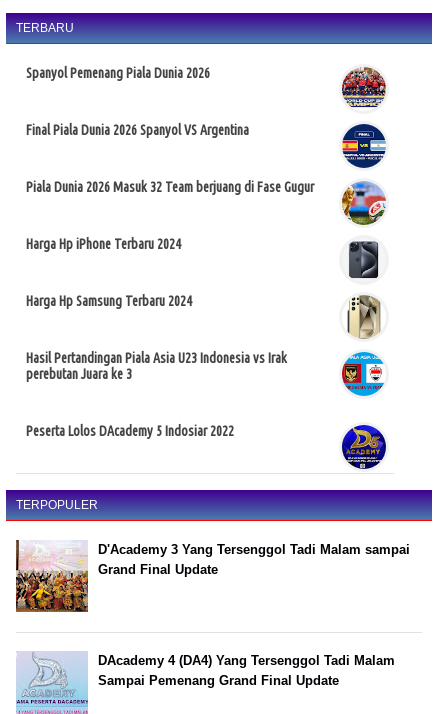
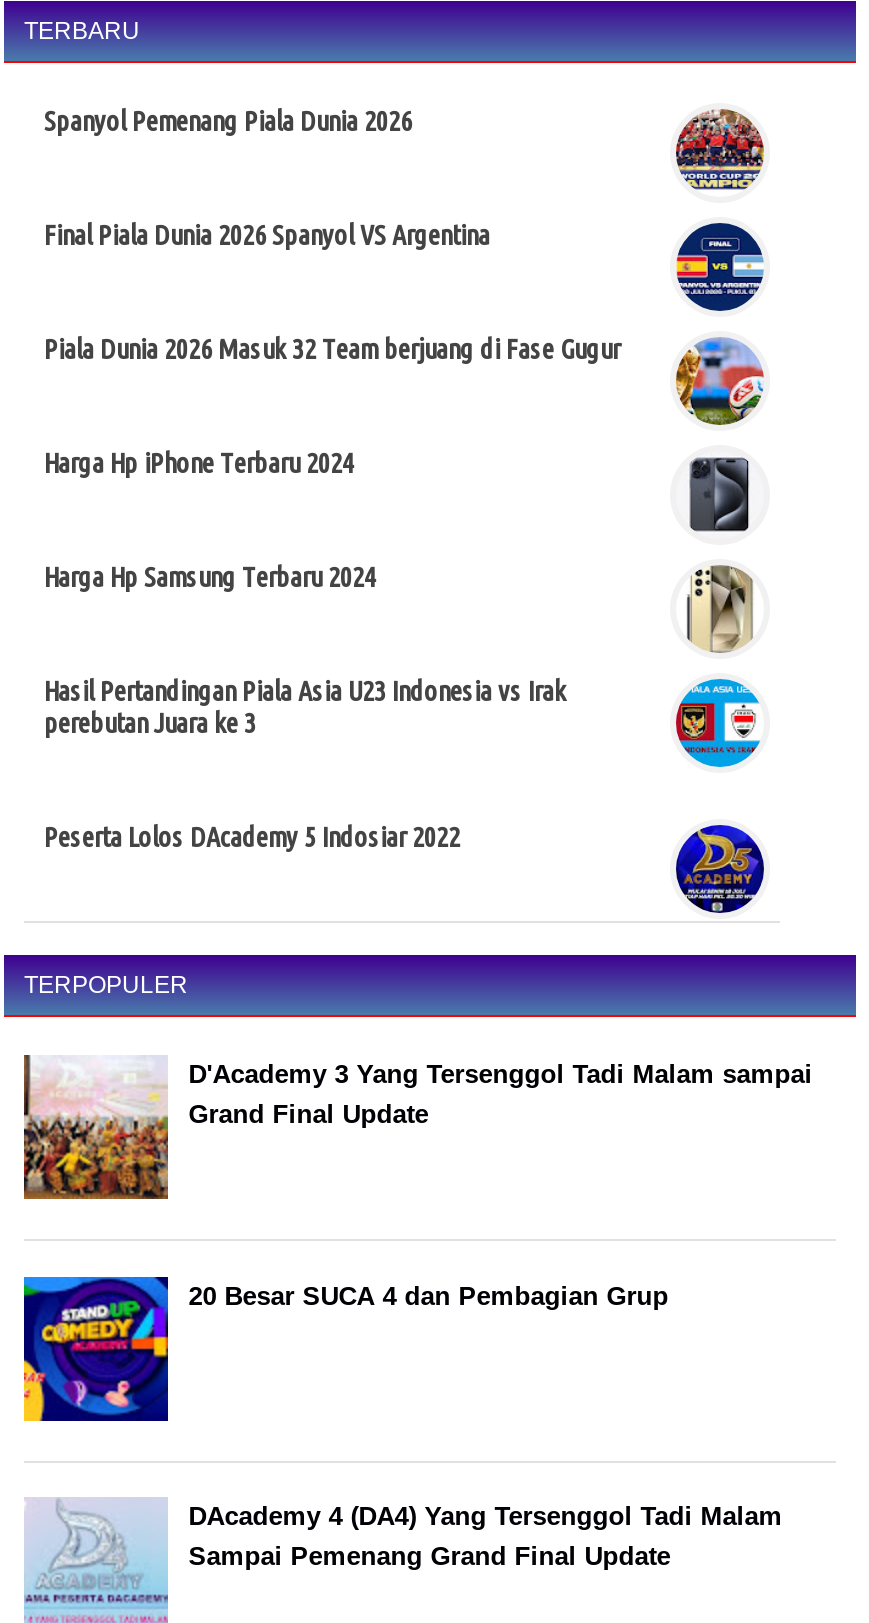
+ [image]
+ 20 Besar SUCA 4 dan Pembagian Grup
